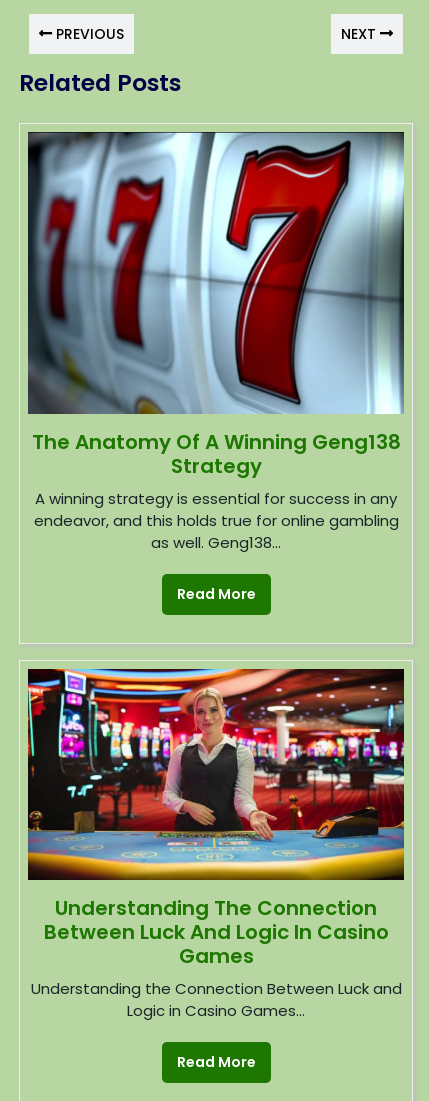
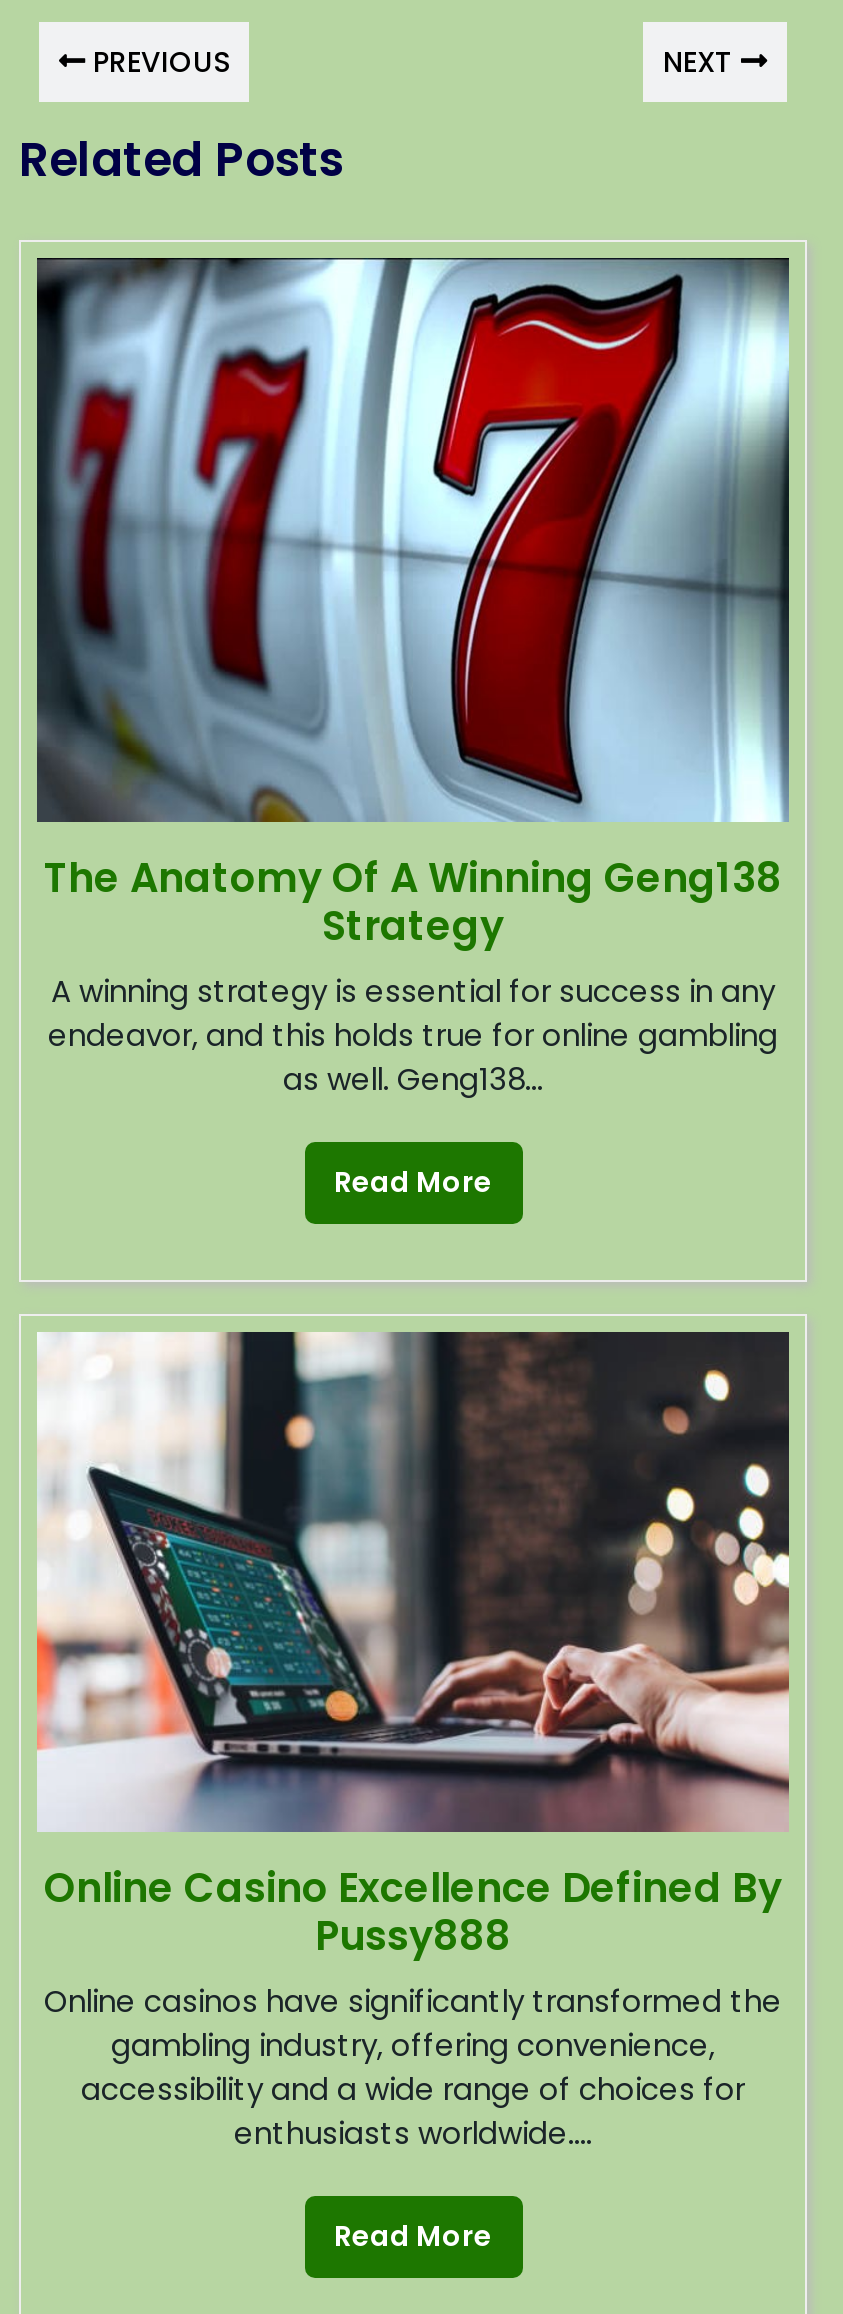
- [image]
- Understanding The Connection
- Between Luck And Logic In Casino
- Games
- Understanding the Connection Between Luck and
- Logic in Casino Games...
+ [image]
+ Online Casino Excellence Defined By
+ Pussy888
+ Online casinos have significantly transformed the
+ gambling industry, offering convenience,
+ accessibility and a wide range of choices for
+ enthusiasts worldwide....
